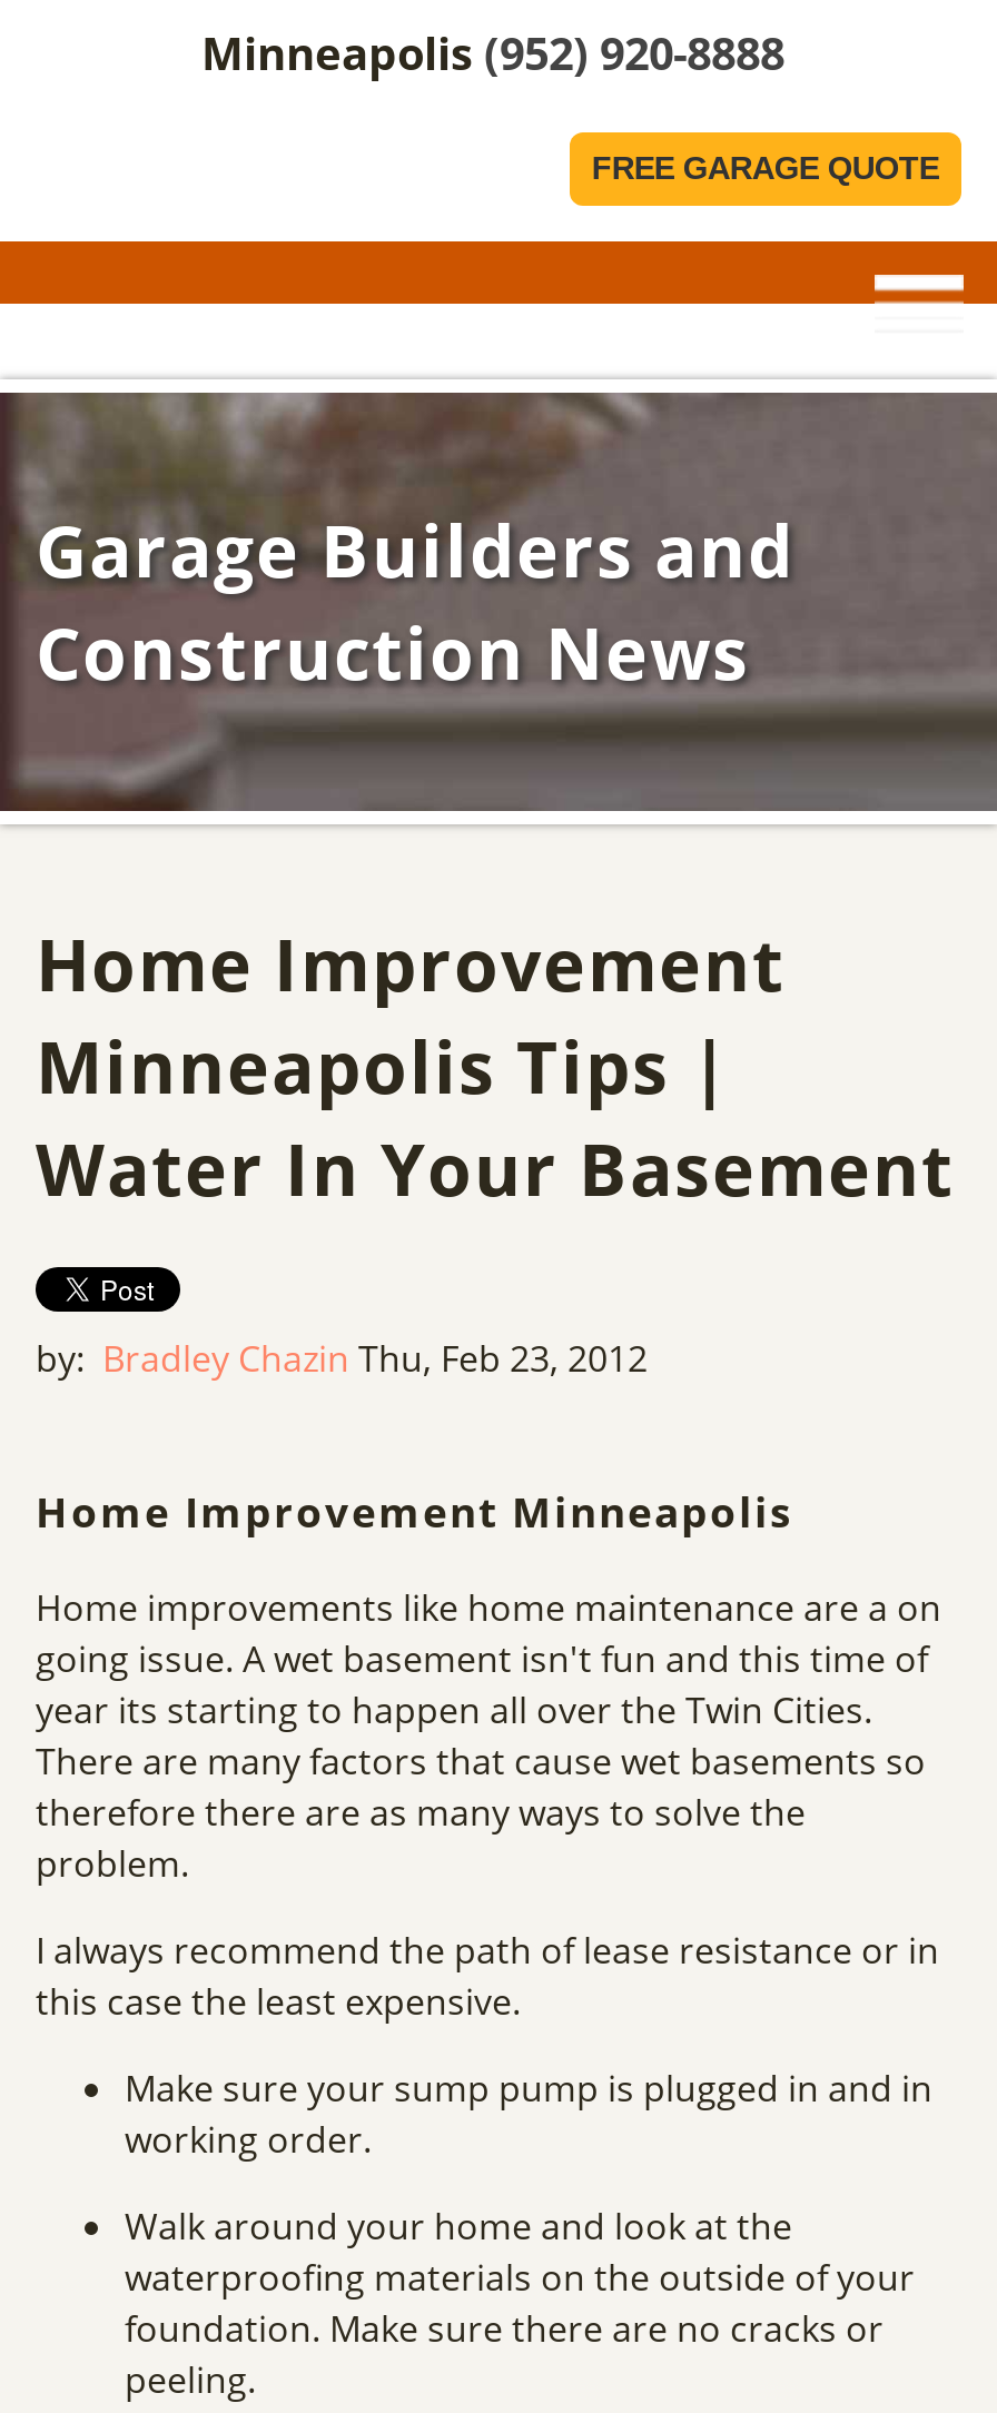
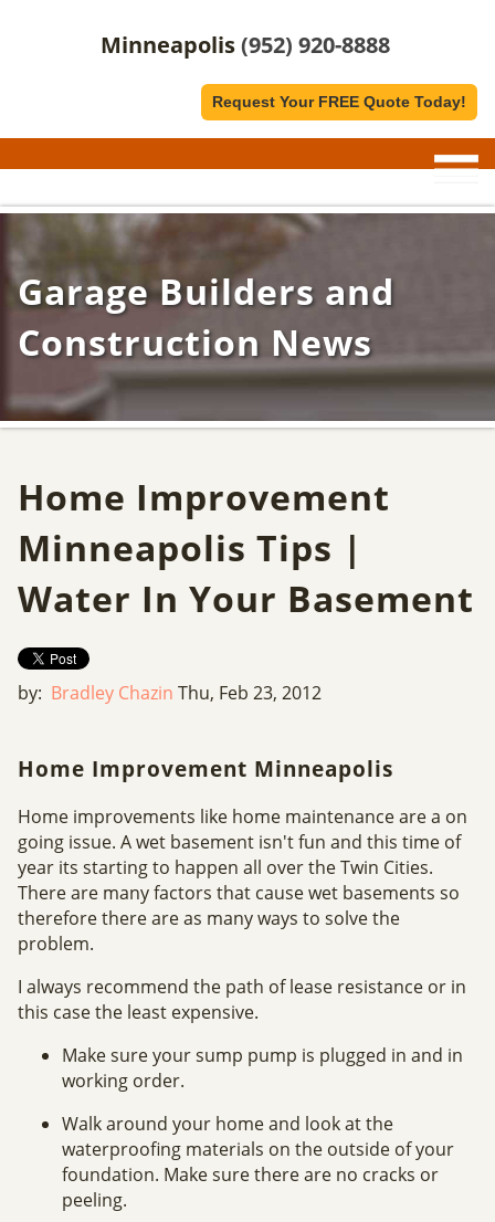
- FREE GARAGE QUOTE
+ Request Your FREE Quote Today!
